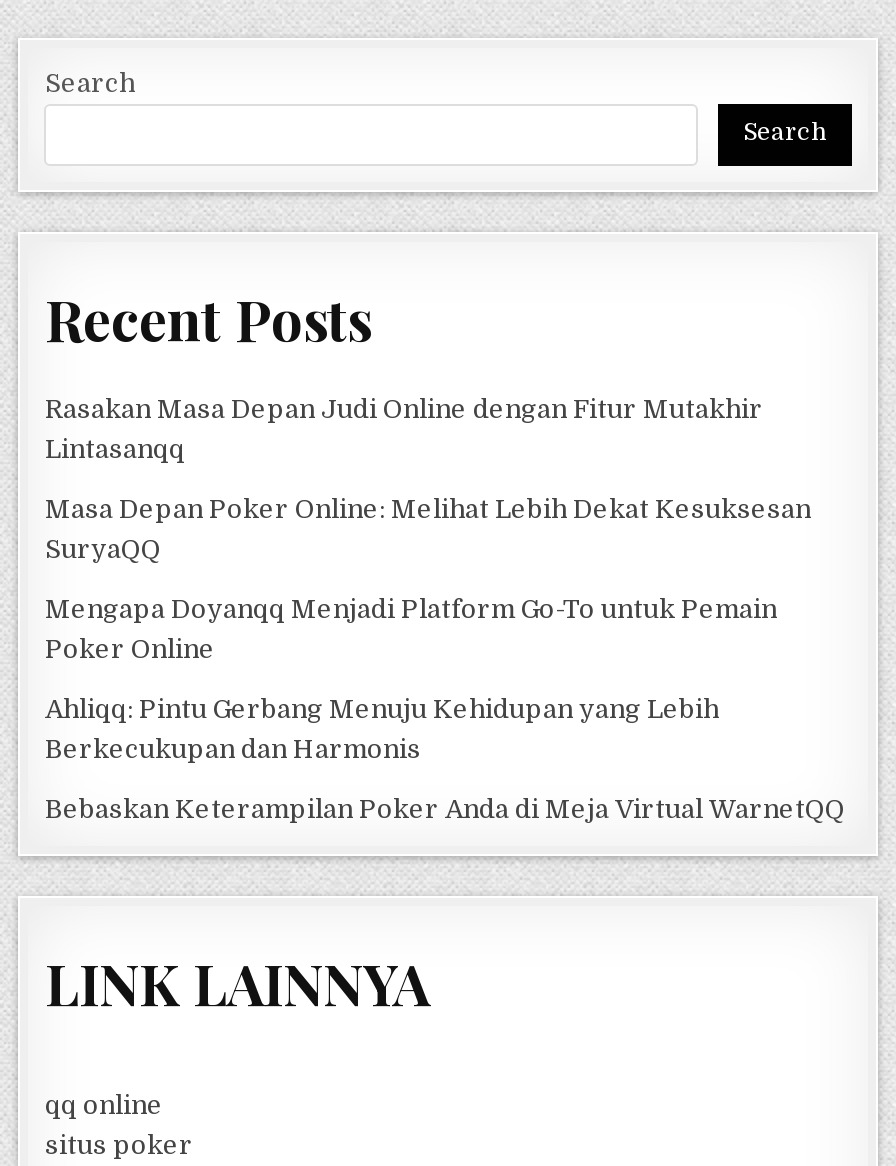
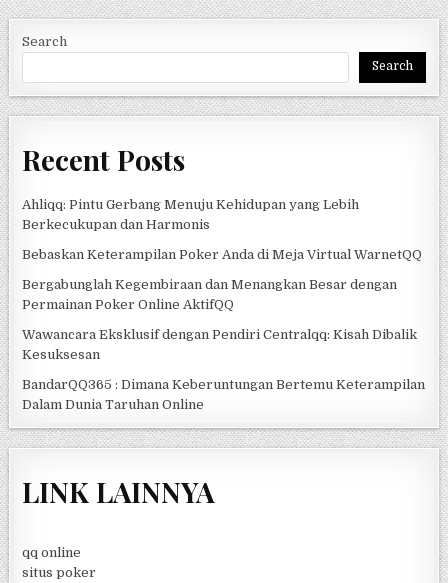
- Rasakan Masa Depan Judi Online dengan Fitur Mutakhir
- Lintasanqq
- Masa Depan Poker Online: Melihat Lebih Dekat Kesuksesan
- SuryaQQ
- Mengapa Doyanqq Menjadi Platform Go-To untuk Pemain
- Poker Online

moved up: Ahliqq: Pintu Gerbang Menuju Kehidupan yang Lebih | Berkecukupan dan Harmonis | Bebaskan Keterampilan Poker Anda di Meja Virtual WarnetQQ

+ Bergabunglah Kegembiraan dan Menangkan Besar dengan
+ Permainan Poker Online AktifQQ
+ Wawancara Eksklusif dengan Pendiri Centralqq: Kisah Dibalik
+ Kesuksesan
+ BandarQQ365 : Dimana Keberuntungan Bertemu Keterampilan
+ Dalam Dunia Taruhan Online
